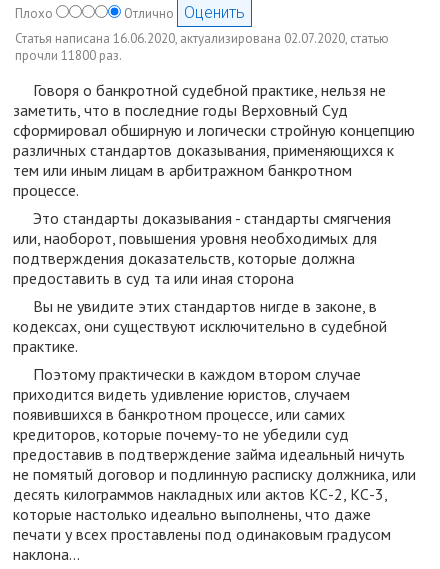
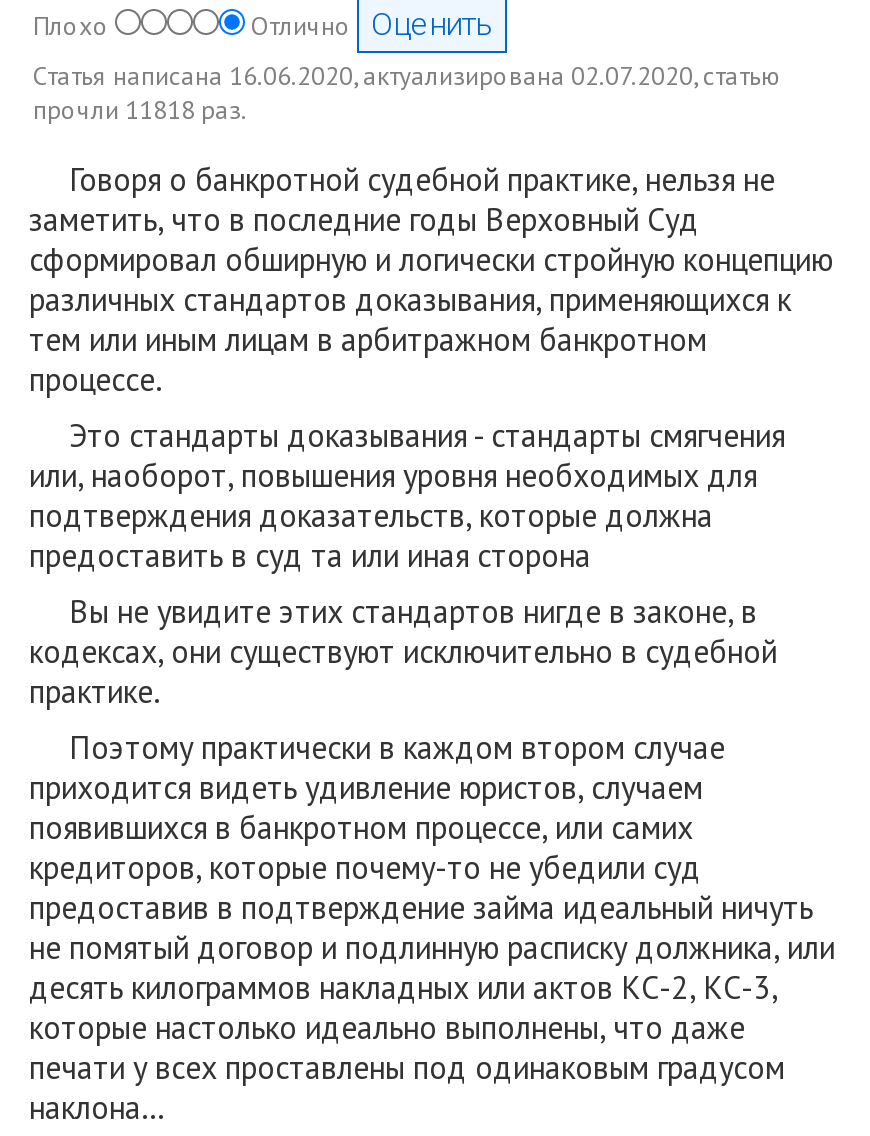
- прочли 11800 раз.
+ прочли 11818 раз.
